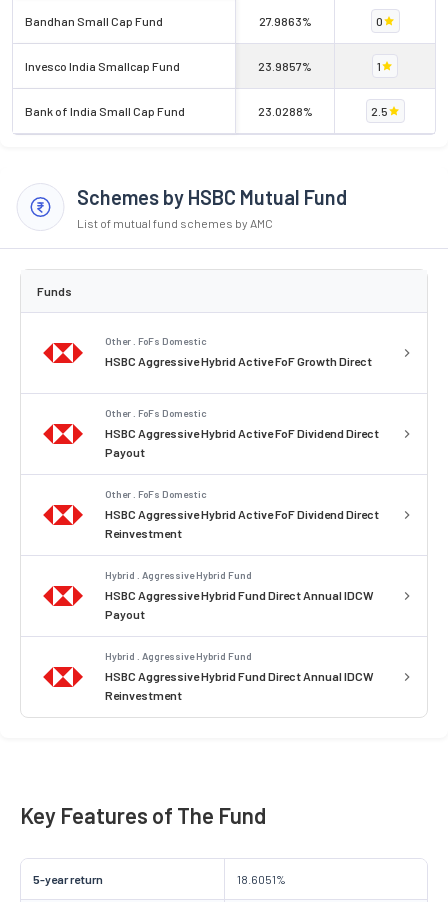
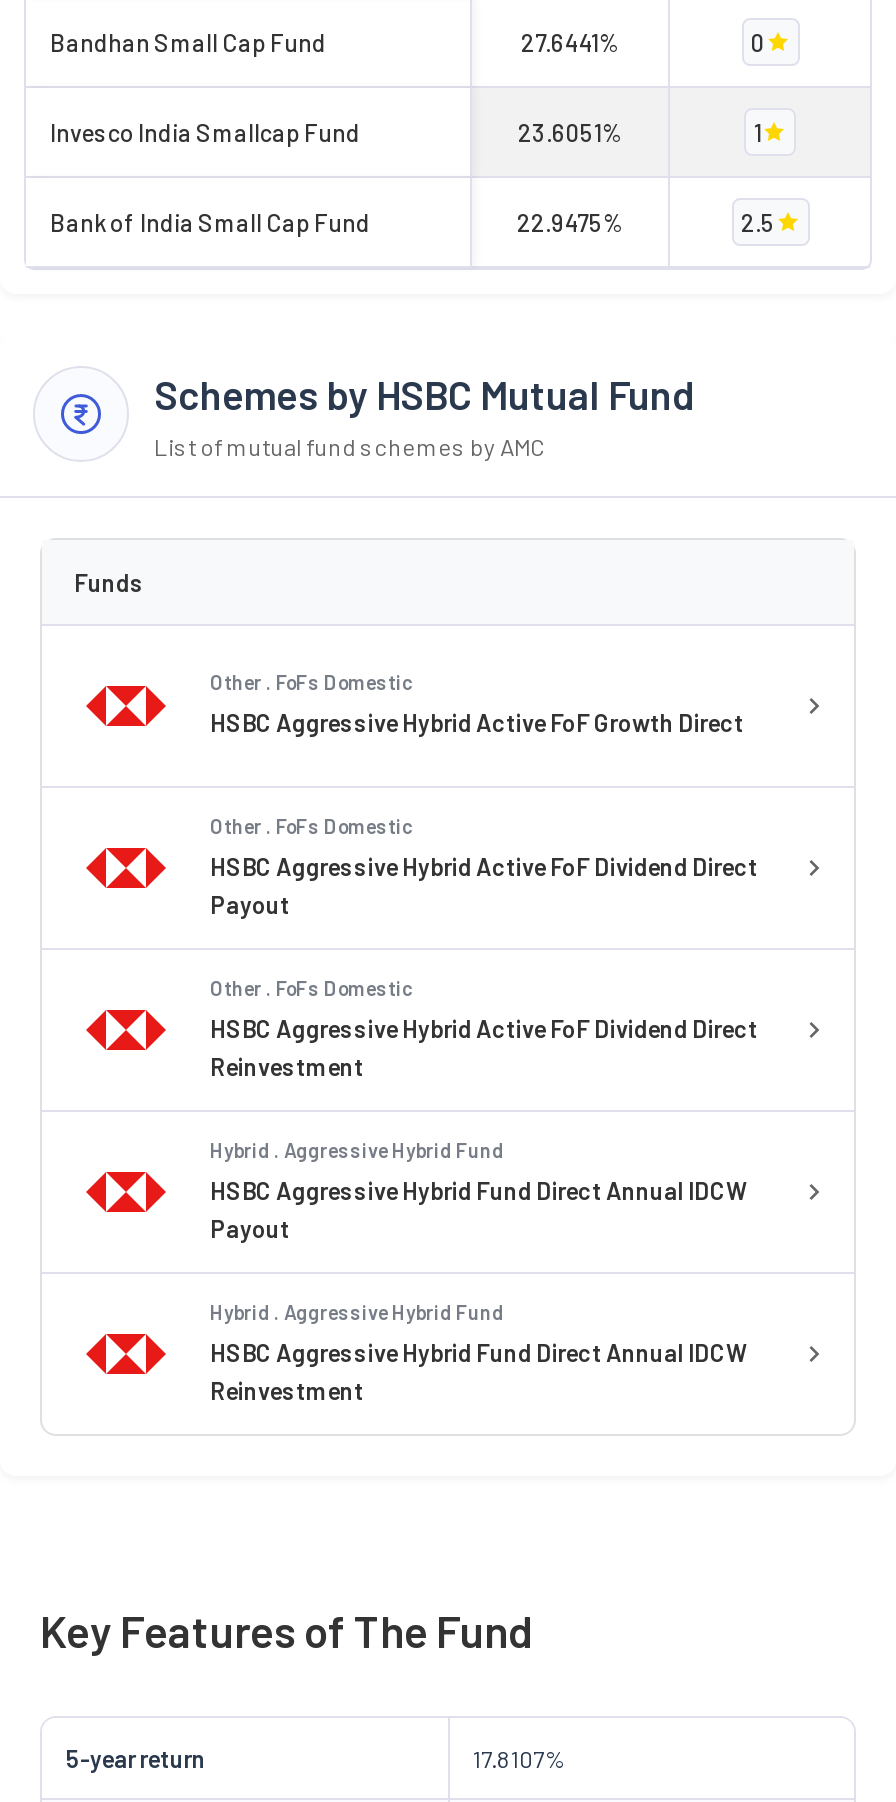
- 27.9863%
+ 27.6441%

- 23.9857%
+ 23.6051%

- 23.0288%
+ 22.9475%

- 18.6051%
+ 17.8107%
